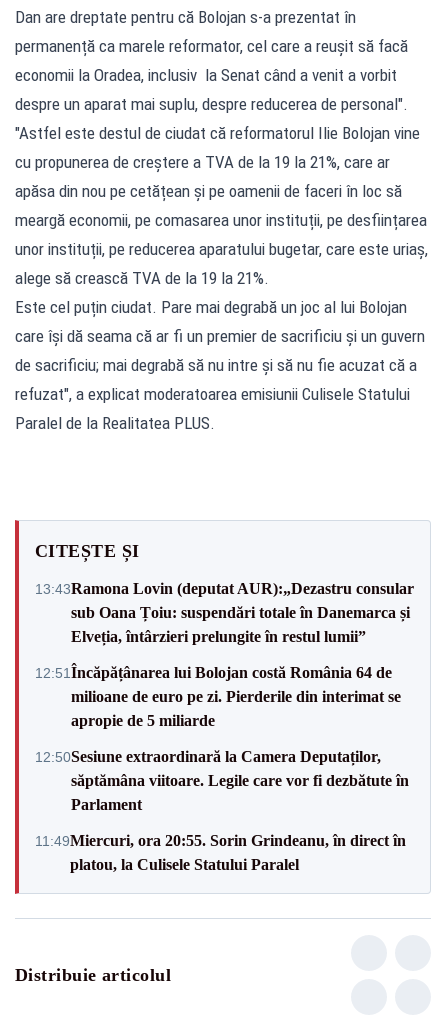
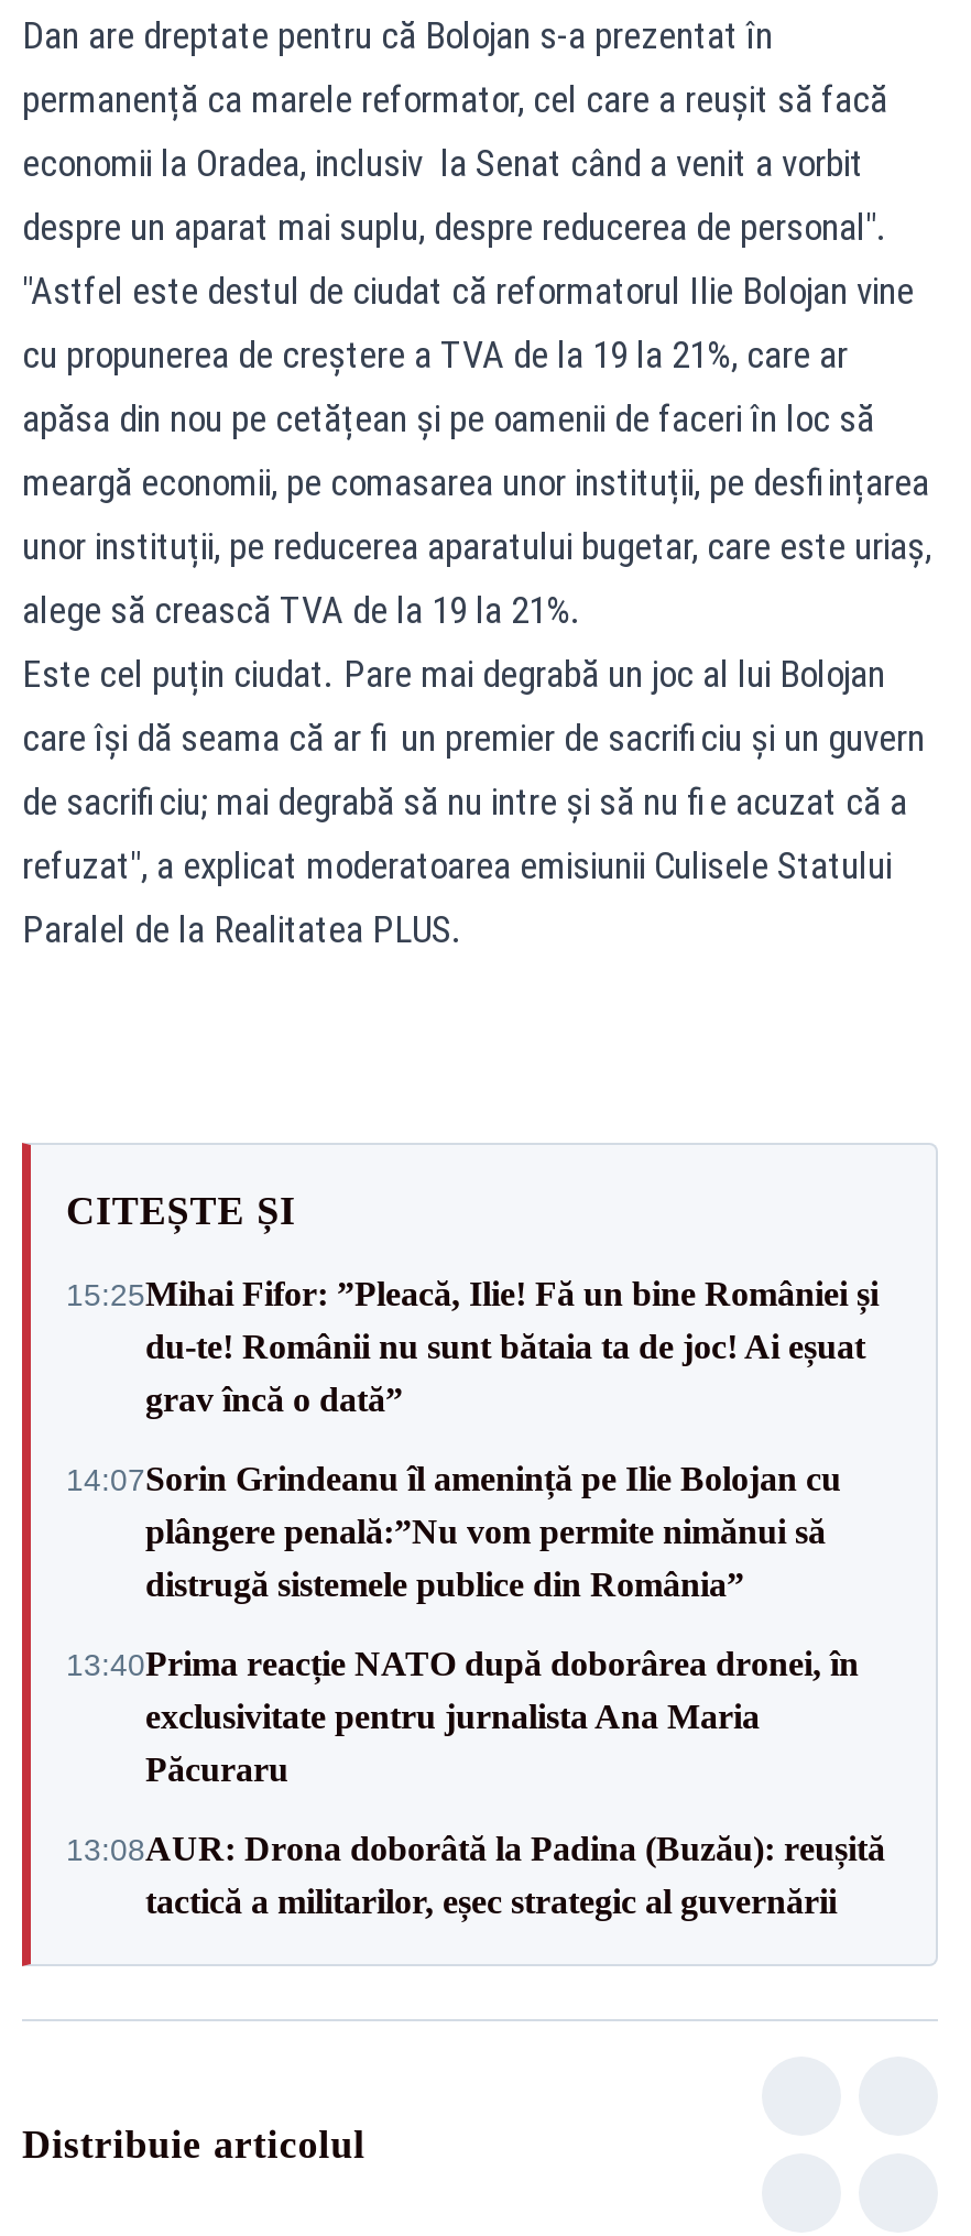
- 13:43Ramona Lovin (deputat AUR):„Dezastru consular
- sub Oana Țoiu: suspendări totale în Danemarca și
- Elveția, întârzieri prelungite în restul lumii”
+ 15:25Mihai Fifor: ”Pleacă, Ilie! Fă un bine României și
+ du-te! Românii nu sunt bătaia ta de joc! Ai eșuat
+ grav încă o dată”

- 12:51Încăpățânarea lui Bolojan costă România 64 de
- milioane de euro pe zi. Pierderile din interimat se
- apropie de 5 miliarde
+ 14:07Sorin Grindeanu îl amenință pe Ilie Bolojan cu
+ plângere penală:”Nu vom permite nimănui să
+ distrugă sistemele publice din România”

- 12:50Sesiune extraordinară la Camera Deputaților,
- săptămâna viitoare. Legile care vor fi dezbătute în
- Parlament
+ 13:40Prima reacție NATO după doborârea dronei, în
+ exclusivitate pentru jurnalista Ana Maria
+ Păcuraru

- 11:49Miercuri, ora 20:55. Sorin Grindeanu, în direct în
- platou, la Culisele Statului Paralel
+ 13:08AUR: Drona doborâtă la Padina (Buzău): reușită
+ tactică a militarilor, eșec strategic al guvernării
